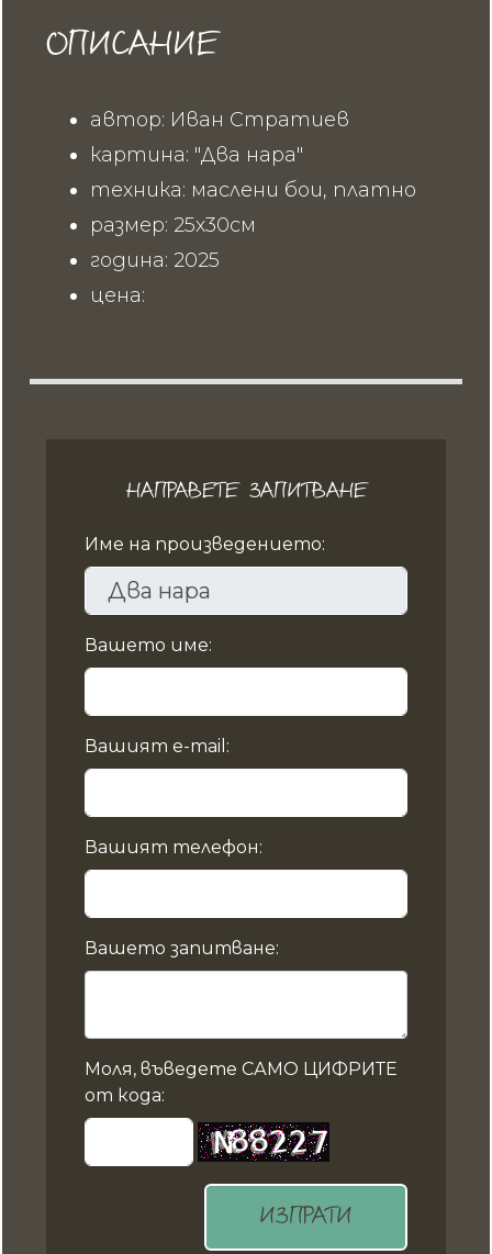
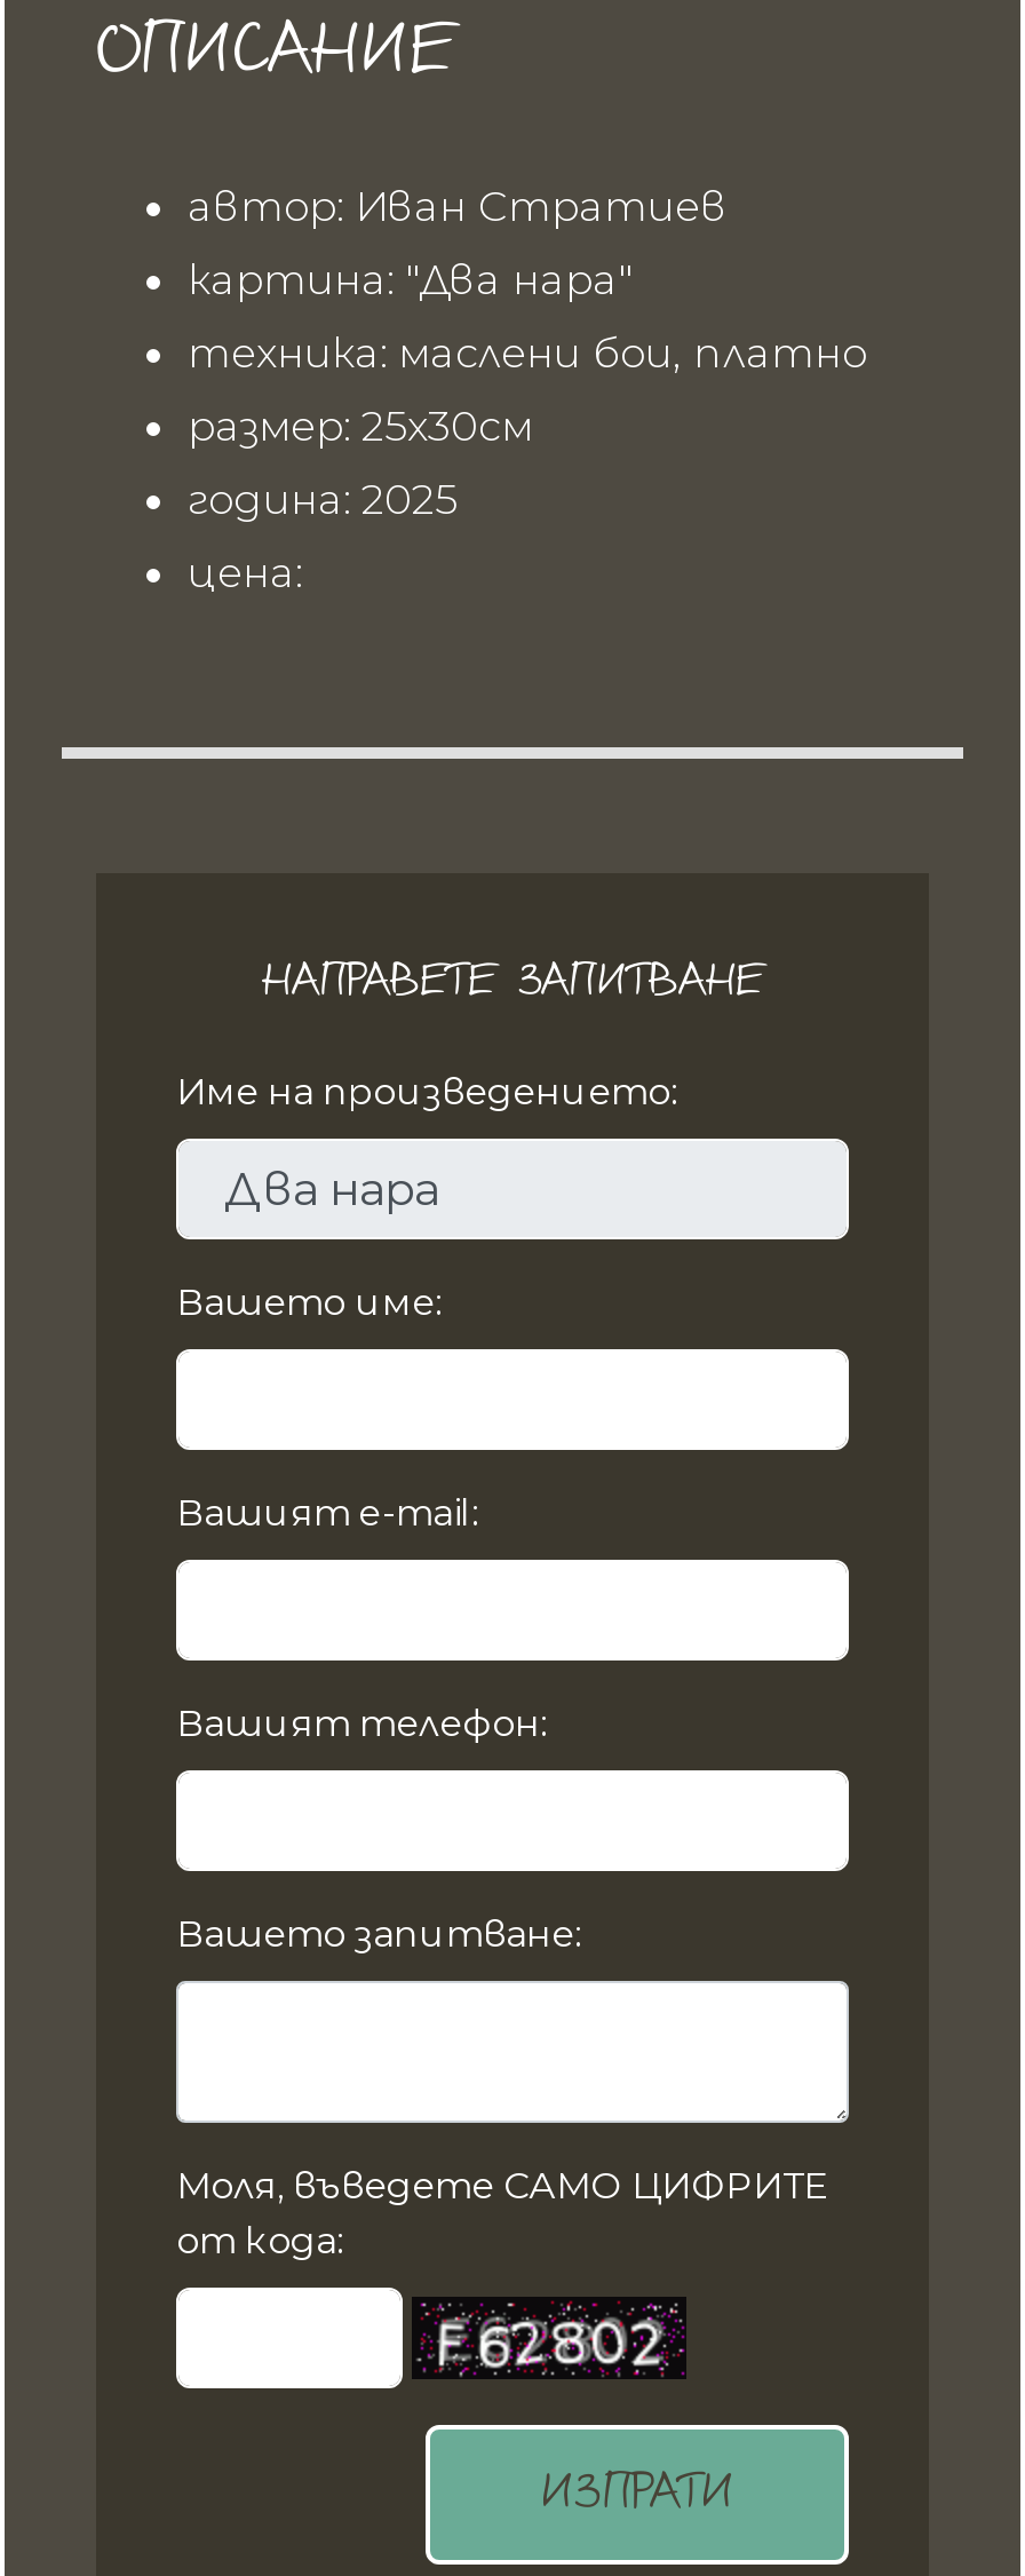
- [image]
+ [image]
